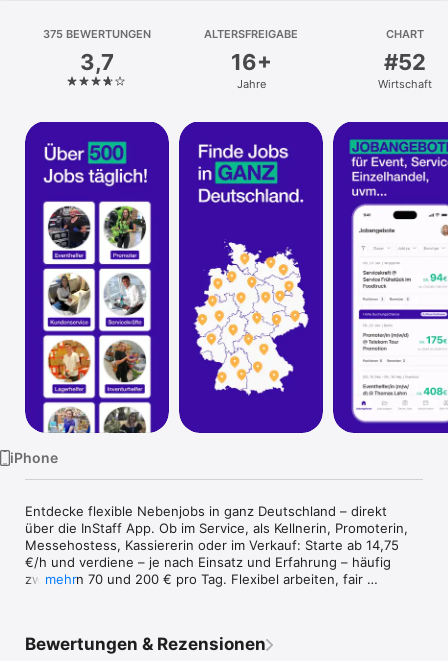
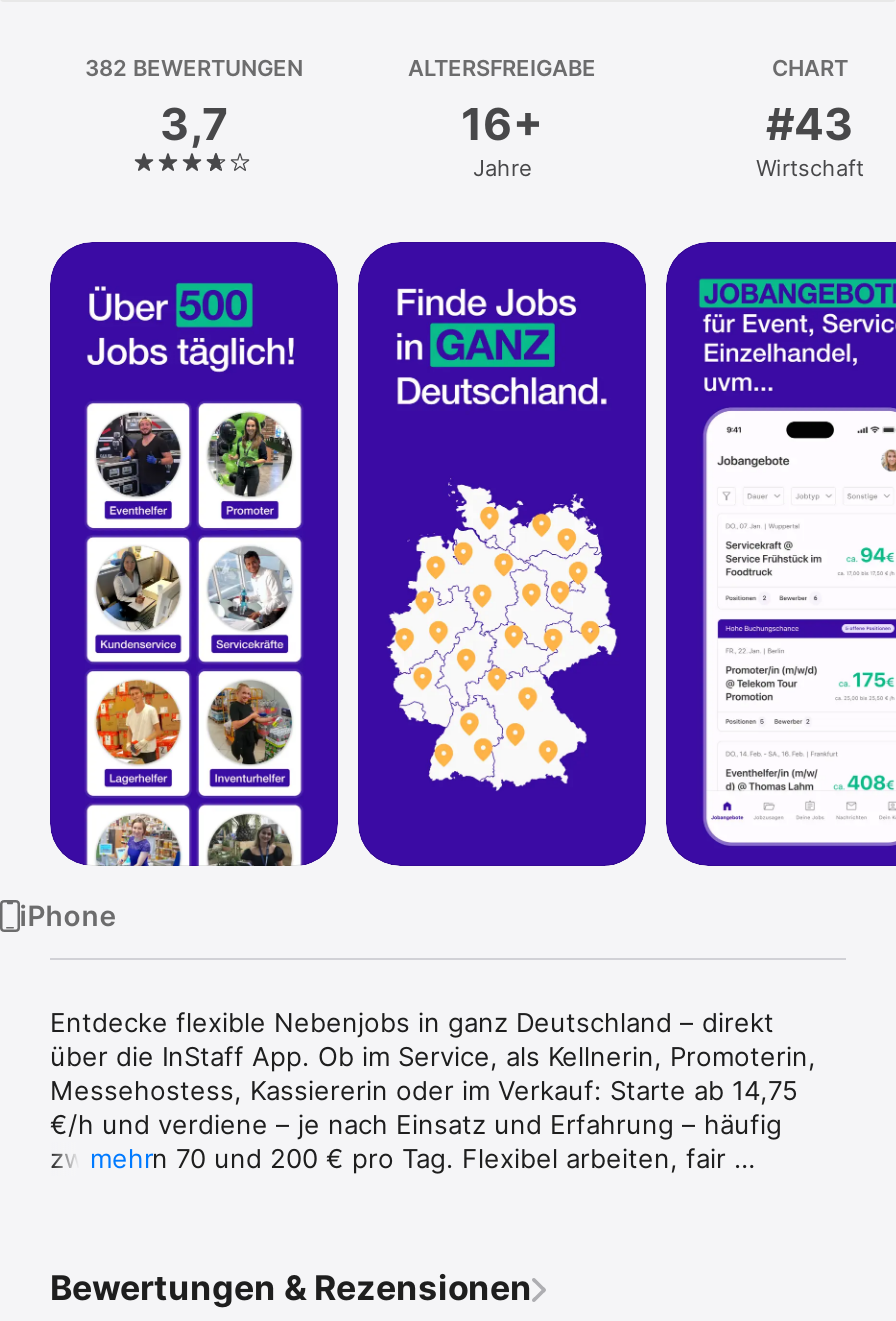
- 375 BEWERTUNGEN
+ 382 BEWERTUNGEN

- #52
+ #43
